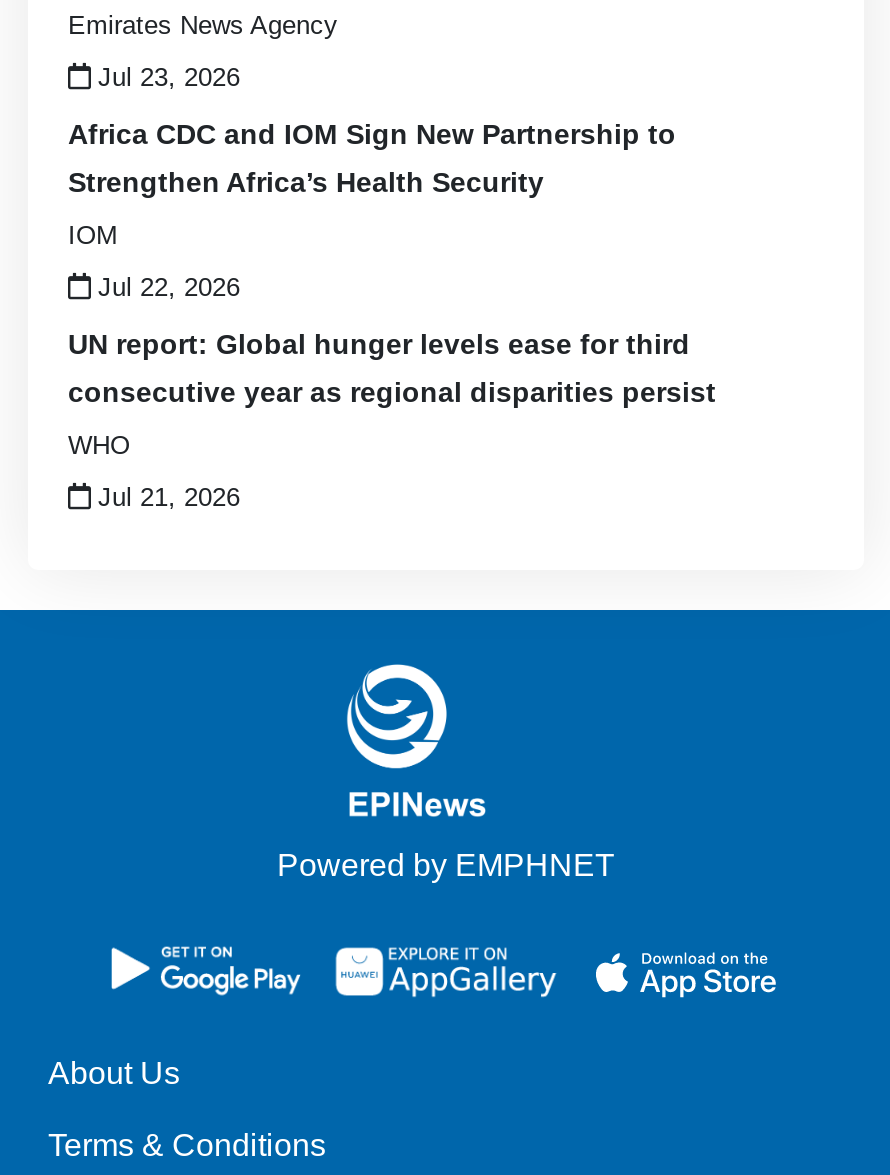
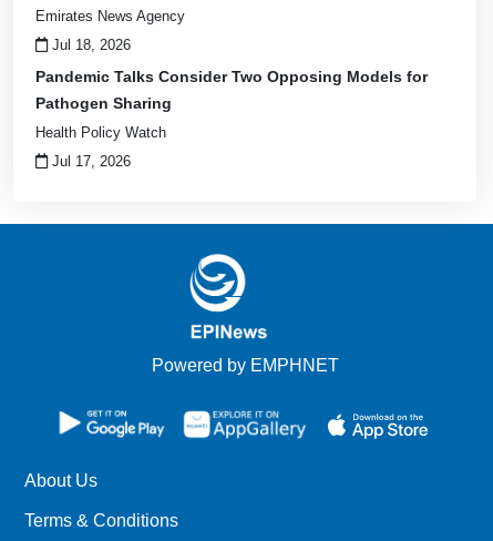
- Jul 23, 2026
- Africa CDC and IOM Sign New Partnership to
- Strengthen Africa’s Health Security
- IOM
- Jul 22, 2026
- UN report: Global hunger levels ease for third
- consecutive year as regional disparities persist
- WHO
- Jul 21, 2026
+ Jul 18, 2026
+ Pandemic Talks Consider Two Opposing Models for
+ Pathogen Sharing
+ Health Policy Watch
+ Jul 17, 2026
